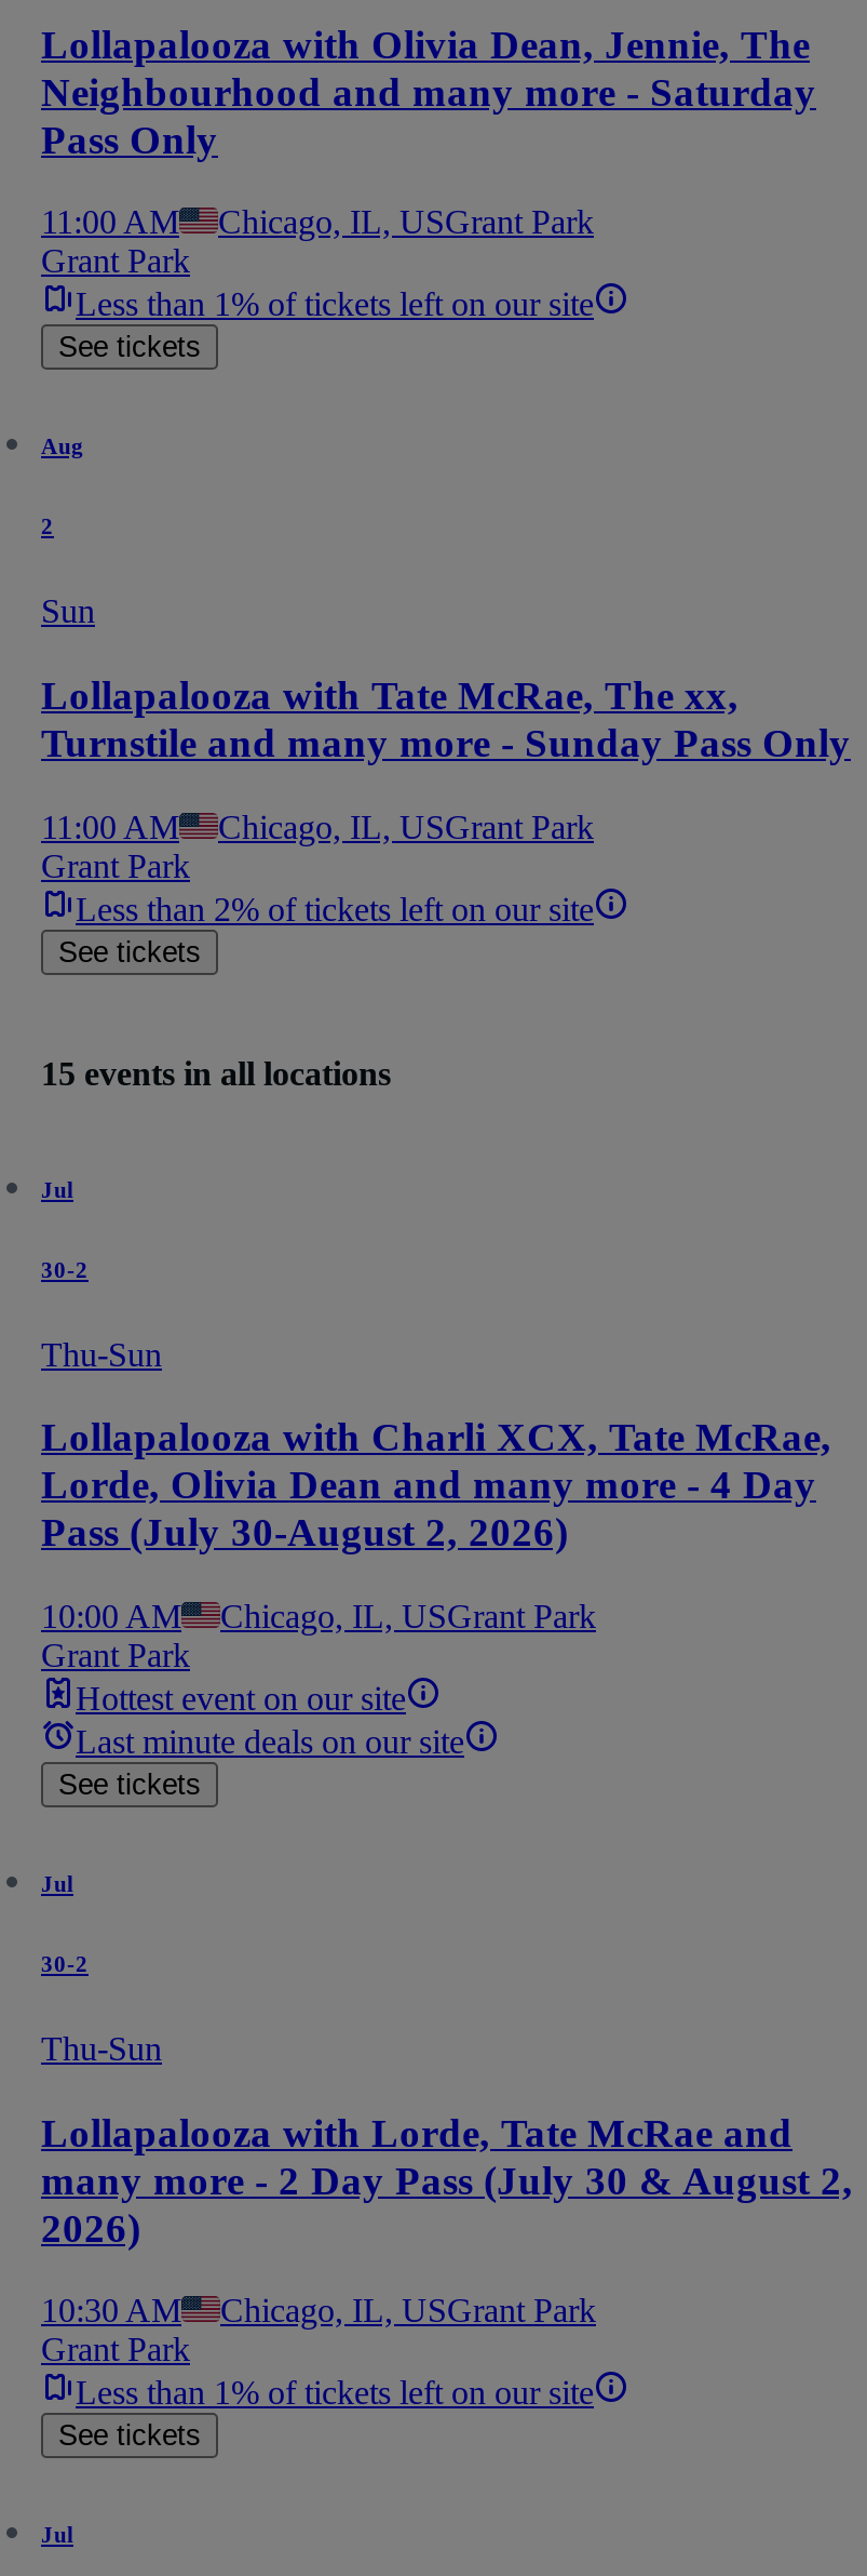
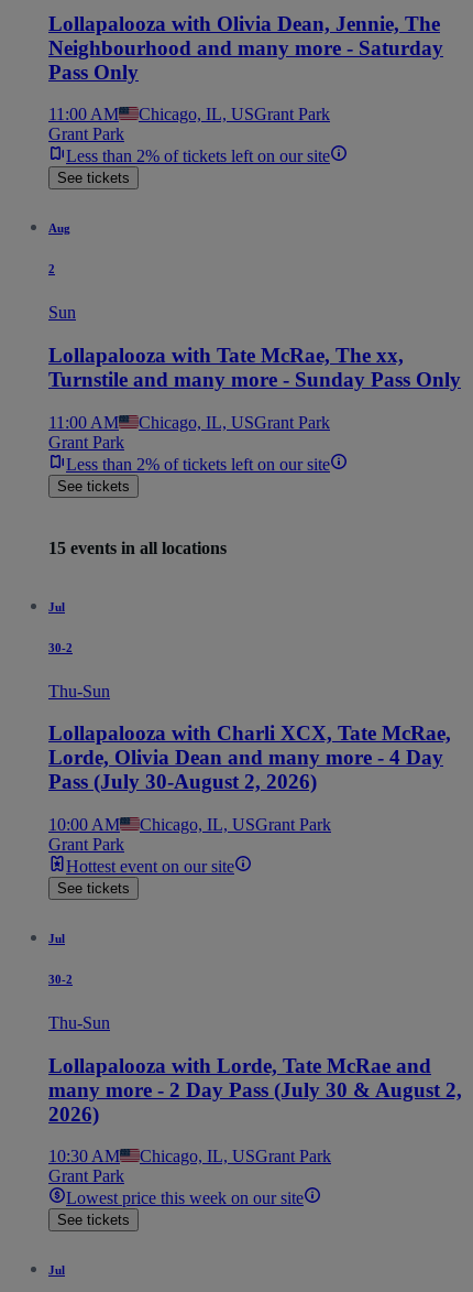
- Less than 1% of tickets left on our site
+ Less than 2% of tickets left on our site

- Last minute deals on our site

- Less than 1% of tickets left on our site
+ Lowest price this week on our site
